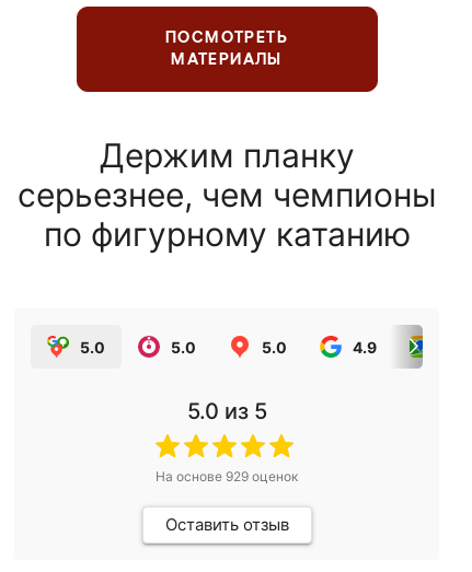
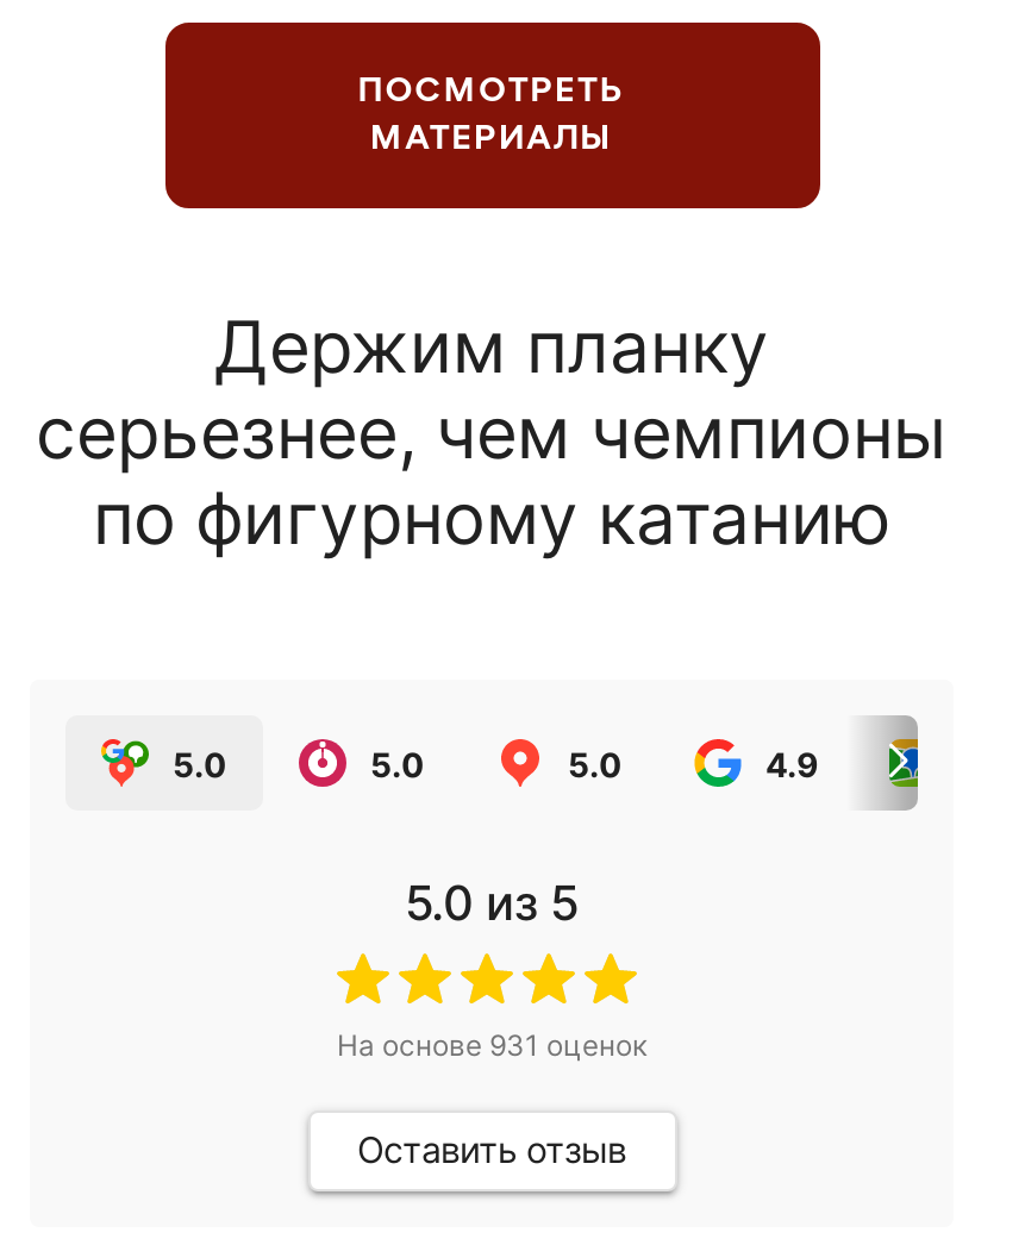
- На основе 929 оценок
+ На основе 931 оценок
